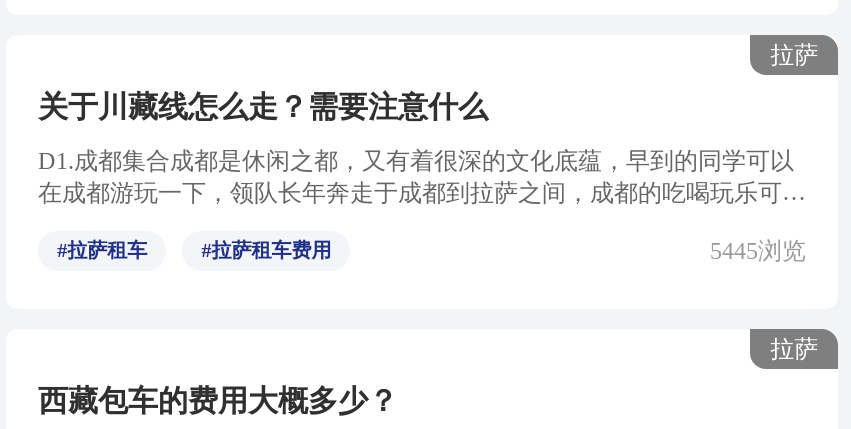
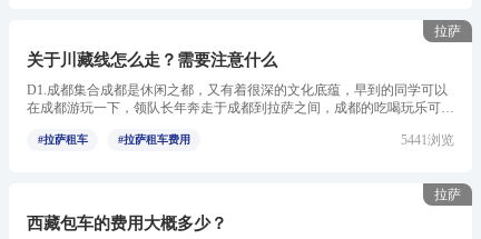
- 5445浏览
+ 5441浏览
